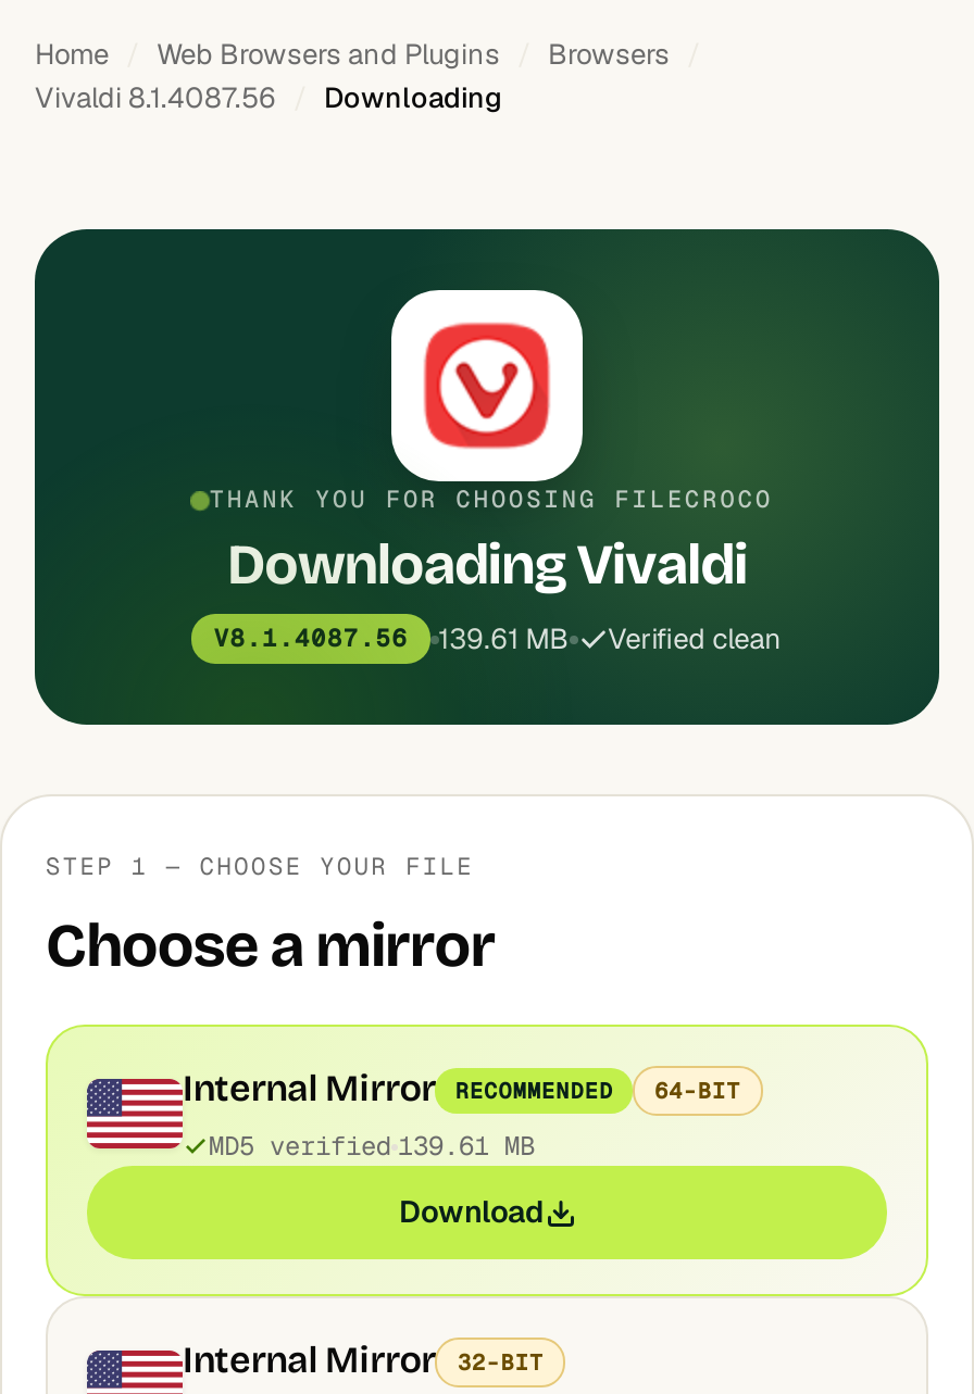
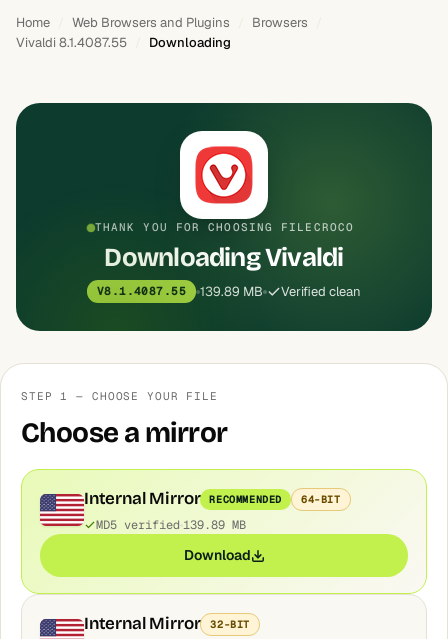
- Vivaldi 8.1.4087.56 Downloading
+ Vivaldi 8.1.4087.55 Downloading

- V8.1.4087.56
- 139.61 MB
+ V8.1.4087.55
+ 139.89 MB

- MD5 verified 139.61 MB
+ MD5 verified 139.89 MB
